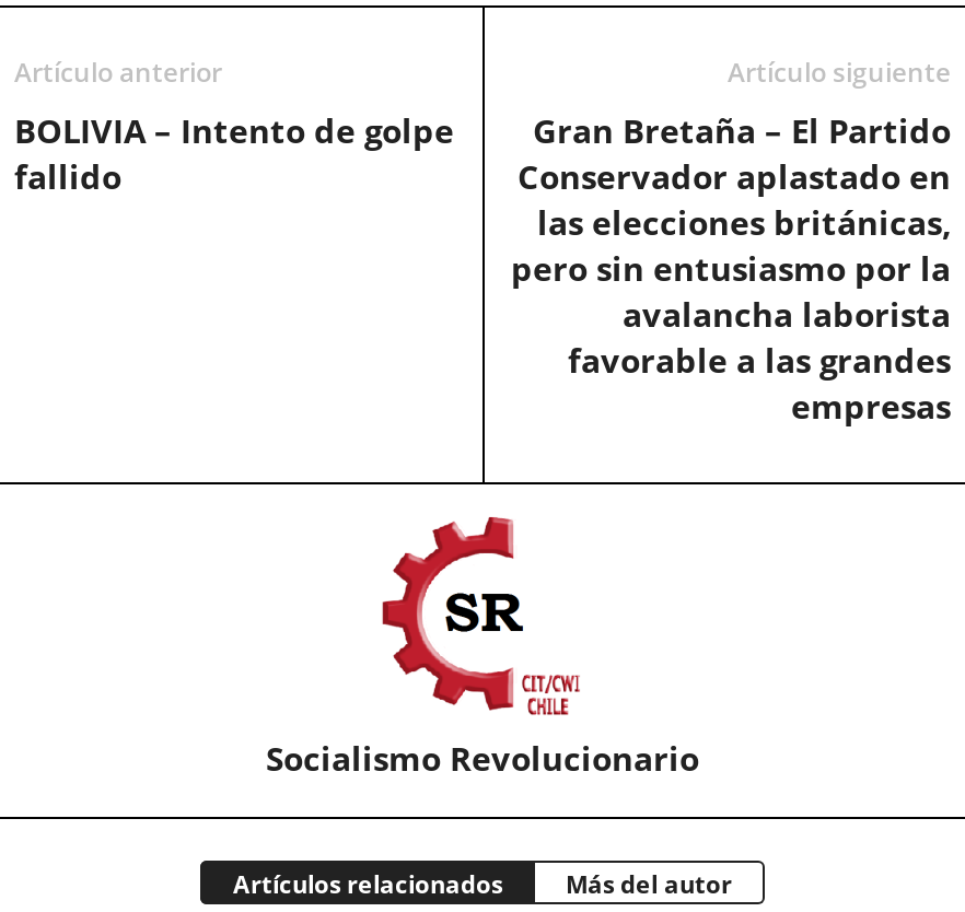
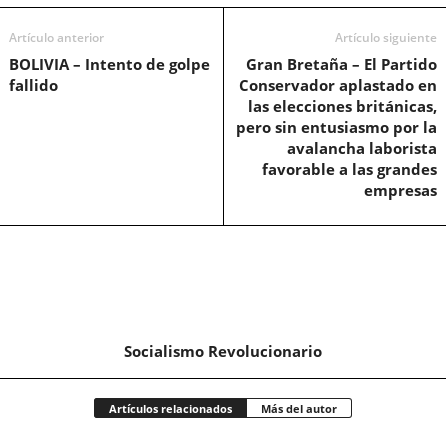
- [image]
